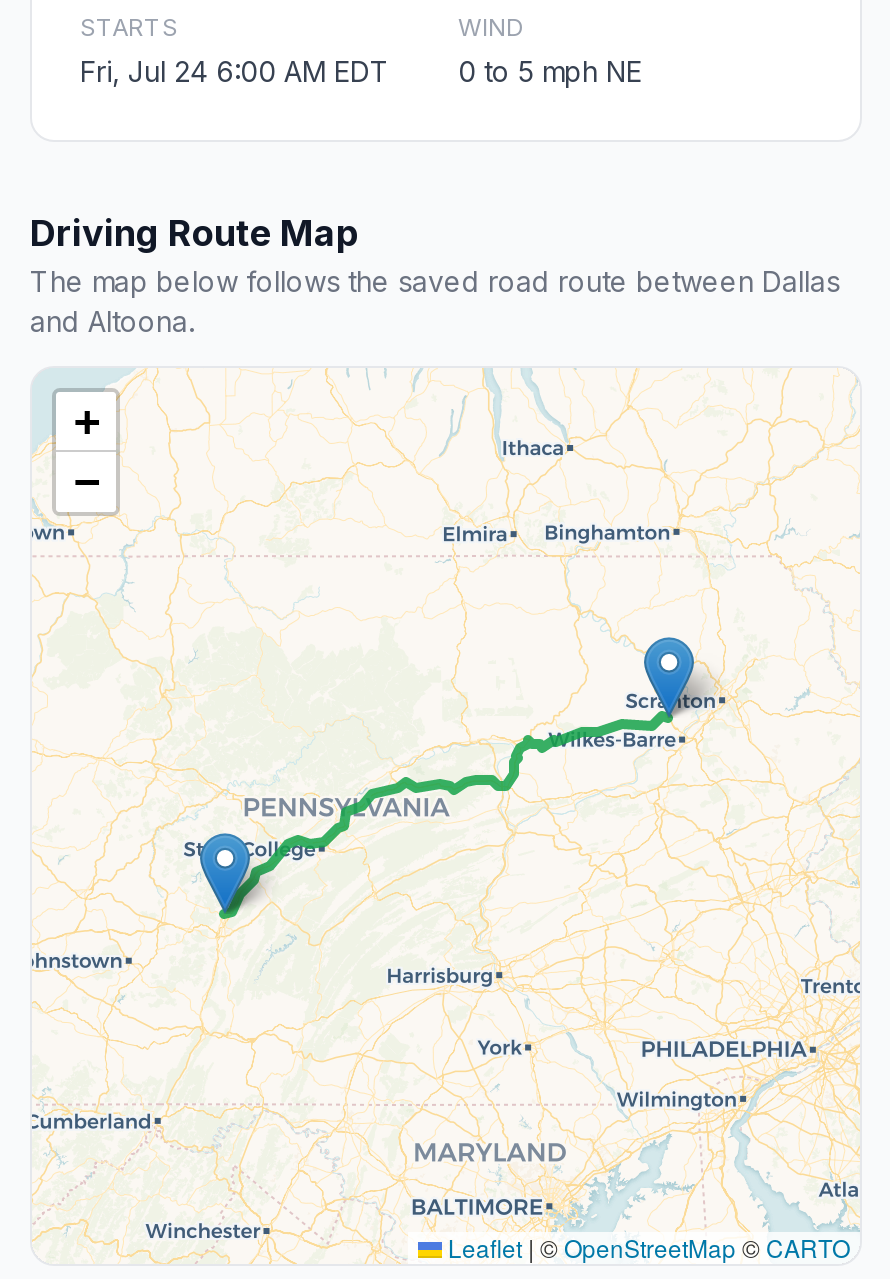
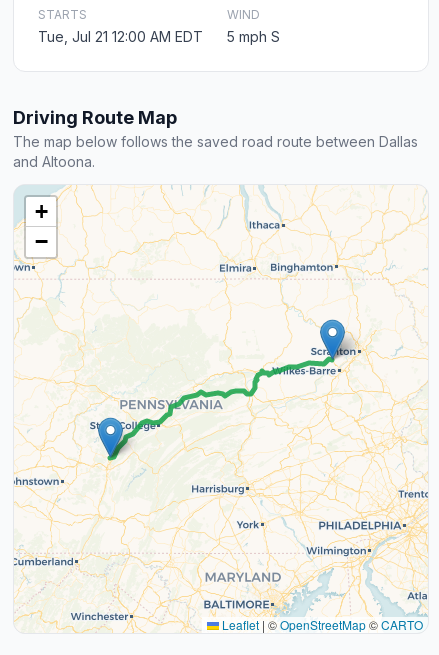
- Fri, Jul 24 6:00 AM EDT
+ Tue, Jul 21 12:00 AM EDT

- 0 to 5 mph NE
+ 5 mph S
